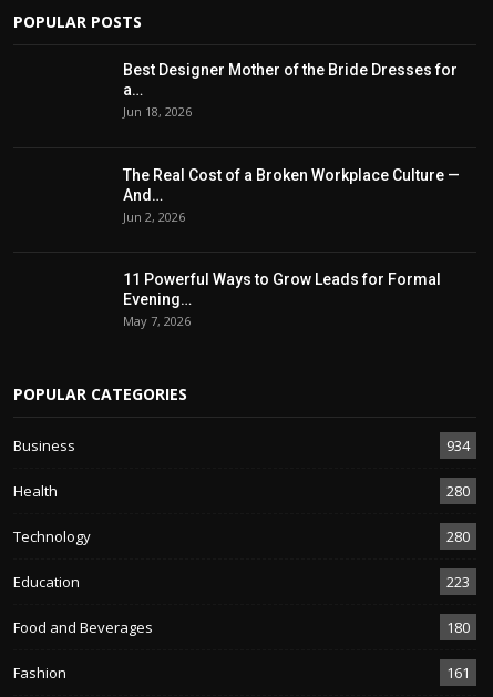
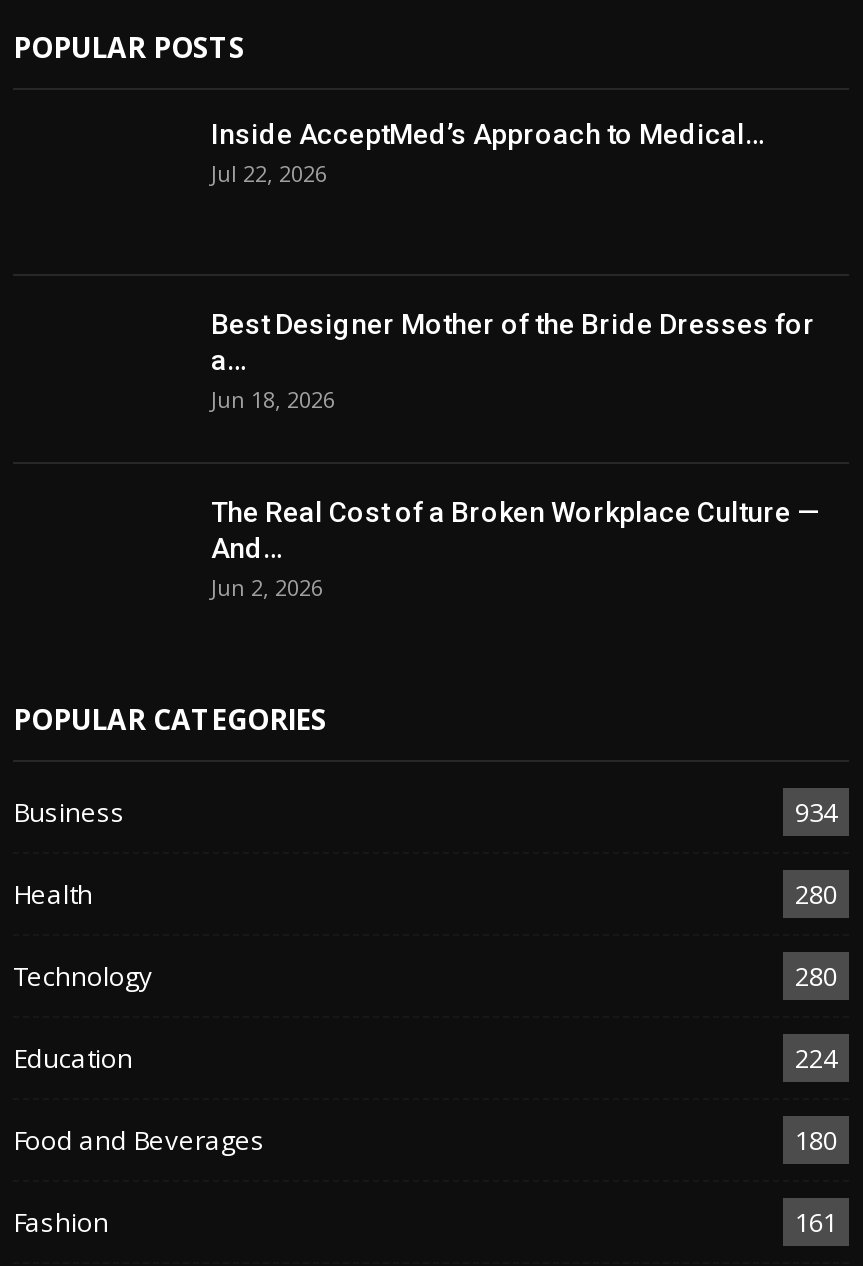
+ Inside AcceptMed’s Approach to Medical…
+ Jul 22, 2026

moved down: Best Designer Mother of the Bride Dresses for | a… | Jun 18, 2026 | The Real Cost of a Broken Workplace Culture — | And… | Jun 2, 2026

- 11 Powerful Ways to Grow Leads for Formal
- Evening…
- May 7, 2026

- 223
+ 224
